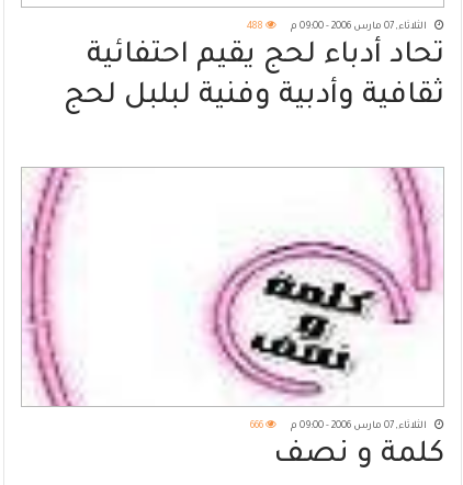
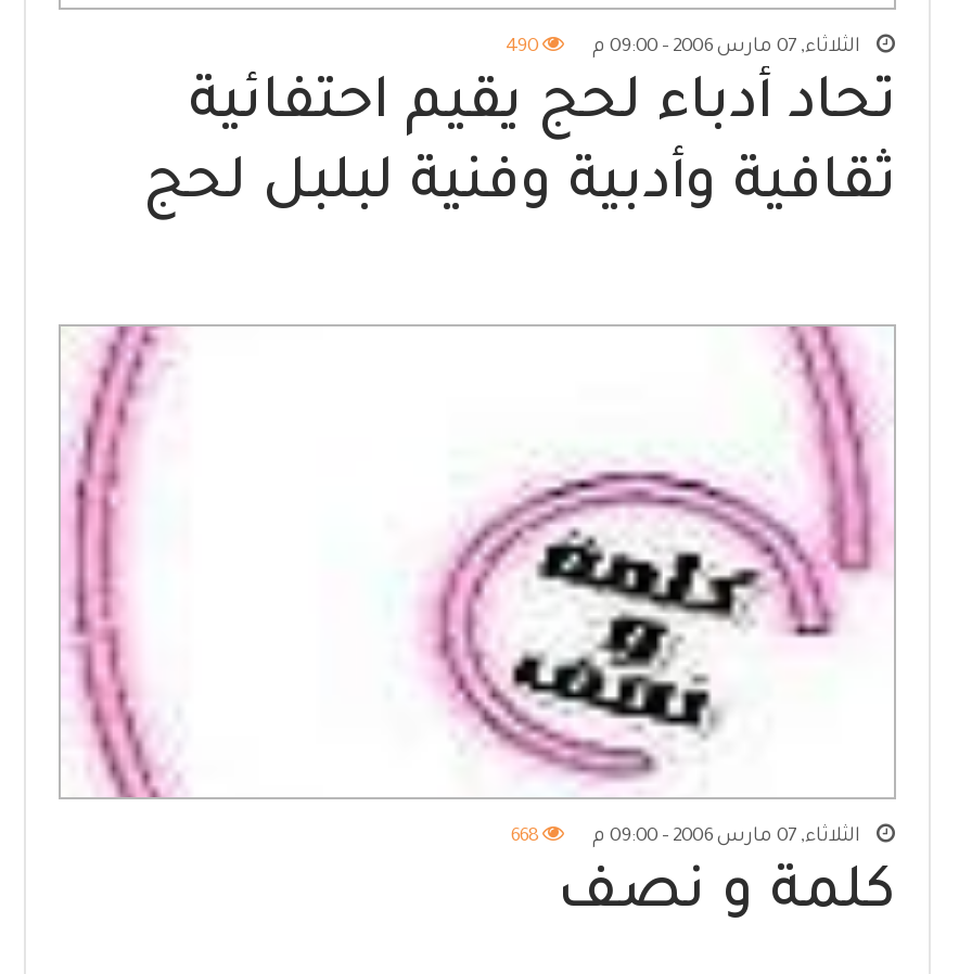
- 488
+ 490

- 666
+ 668
